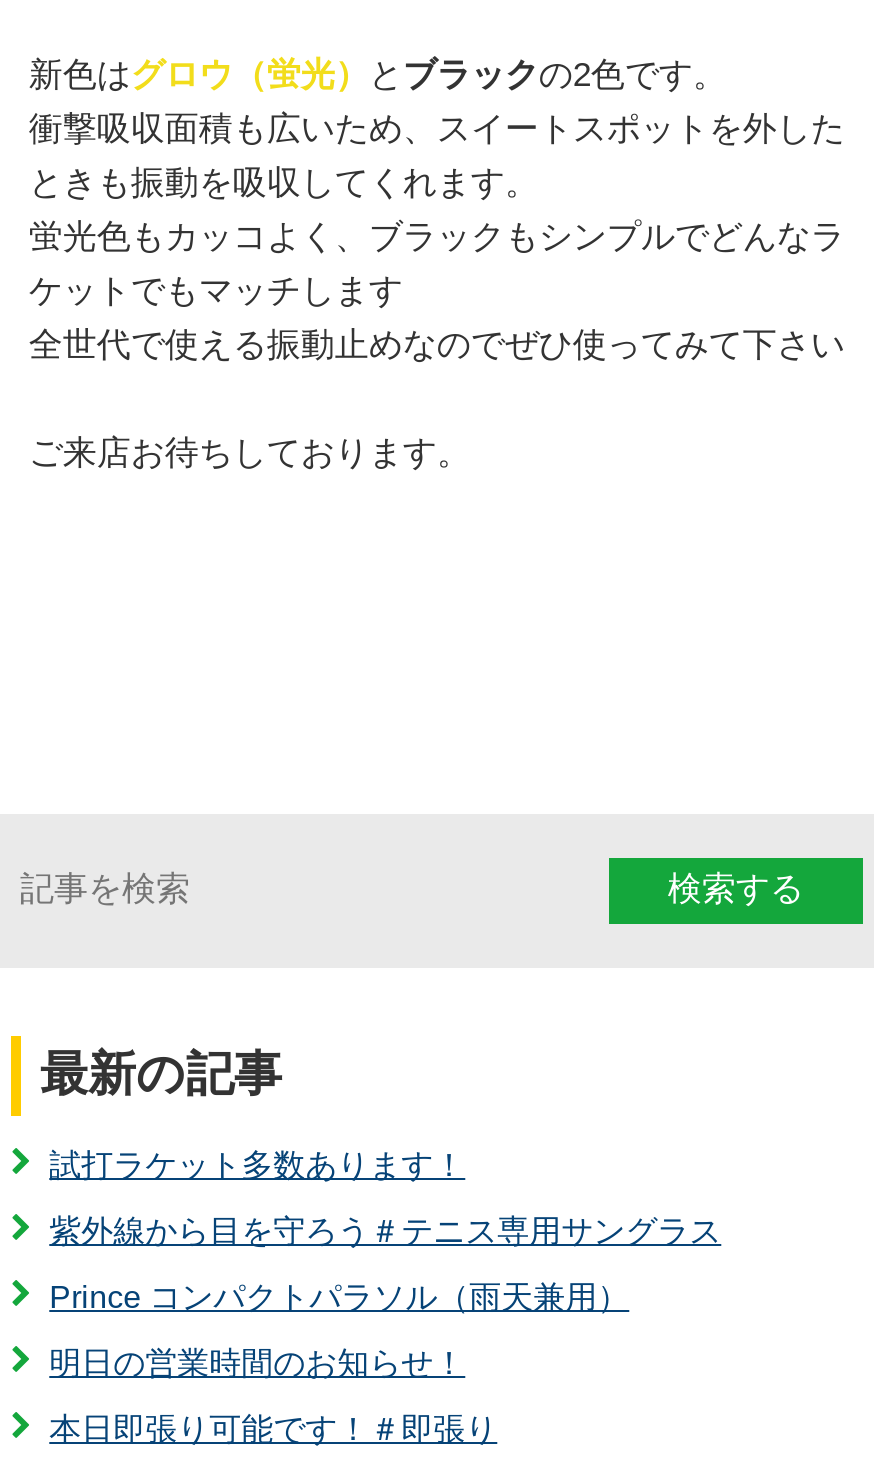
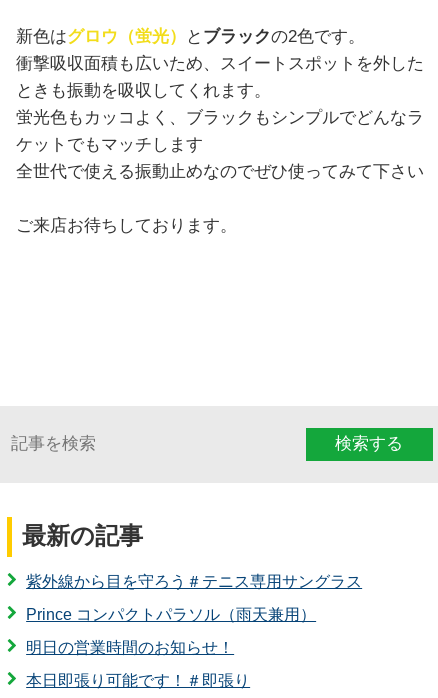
- 試打ラケット多数あります！
